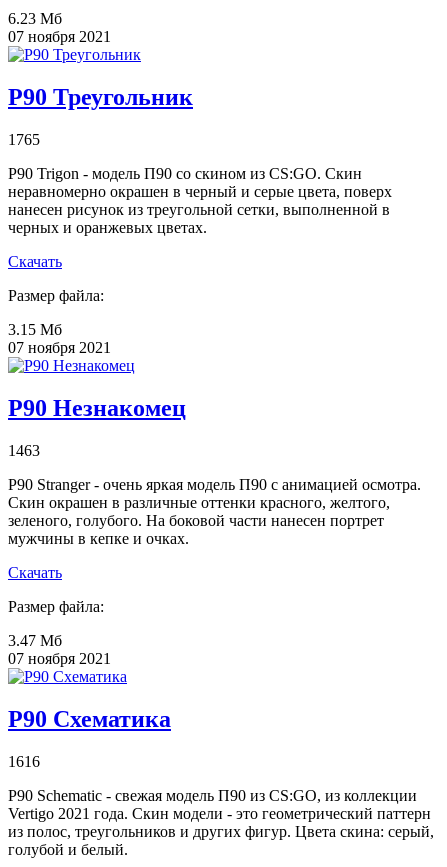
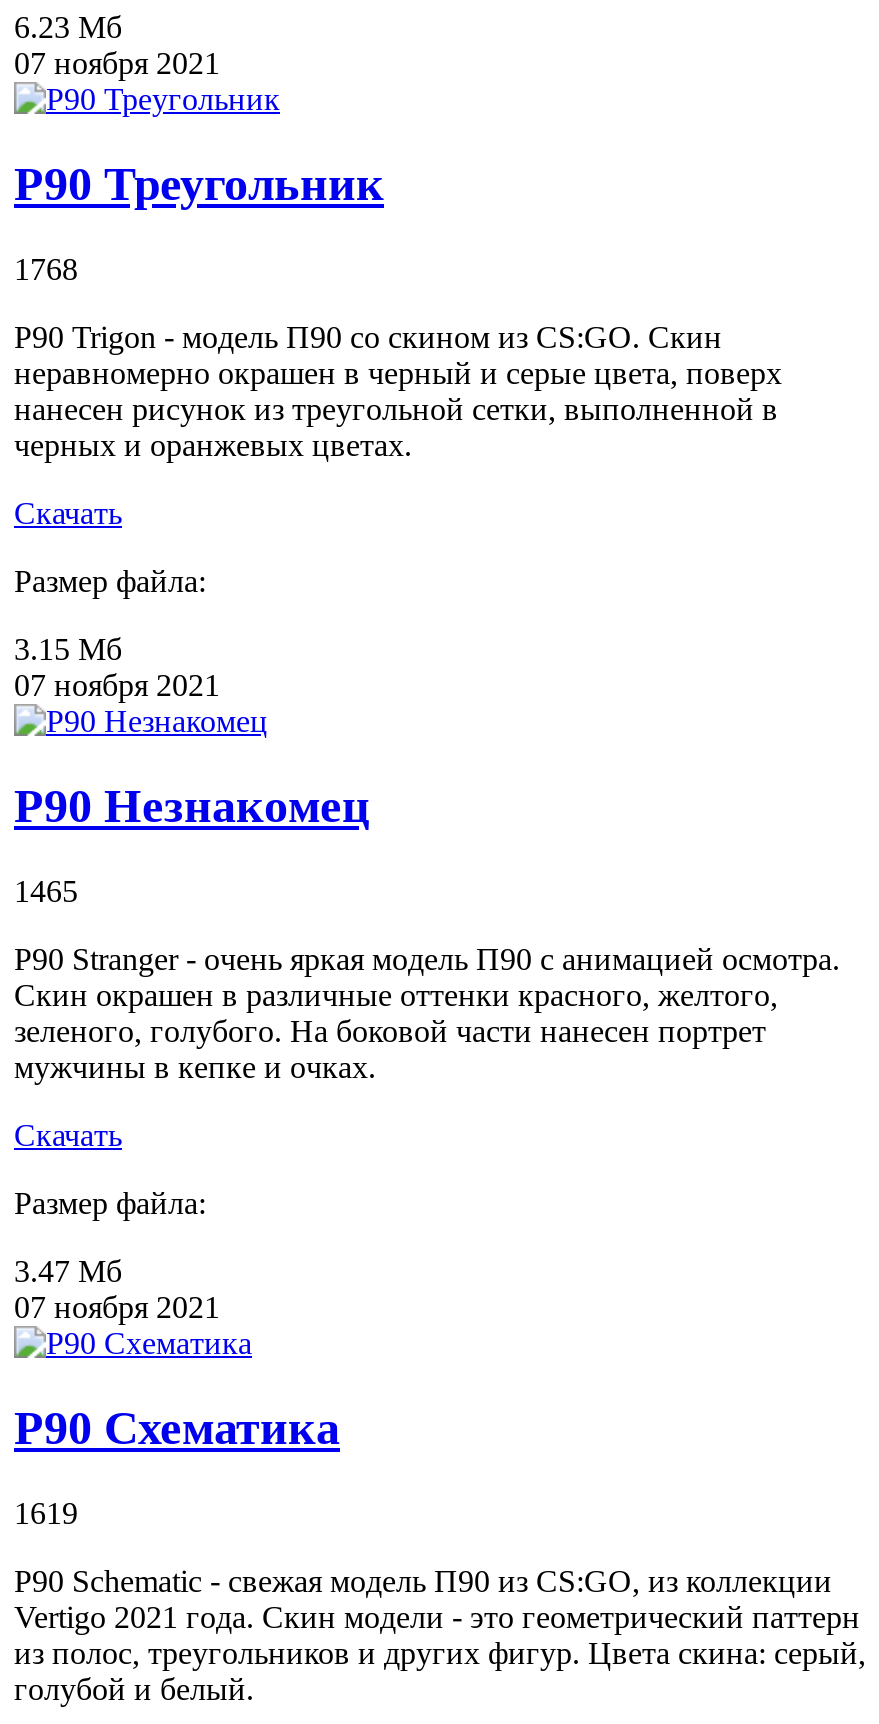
- 1765
+ 1768

- 1463
+ 1465

- 1616
+ 1619
